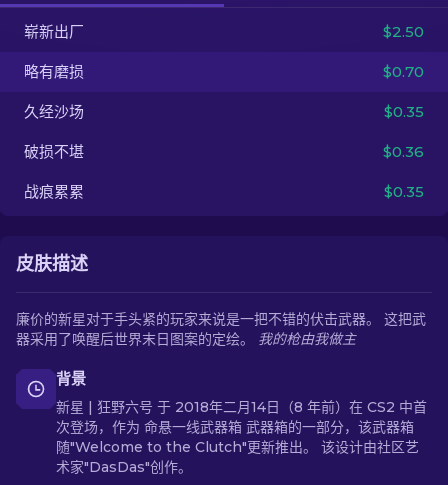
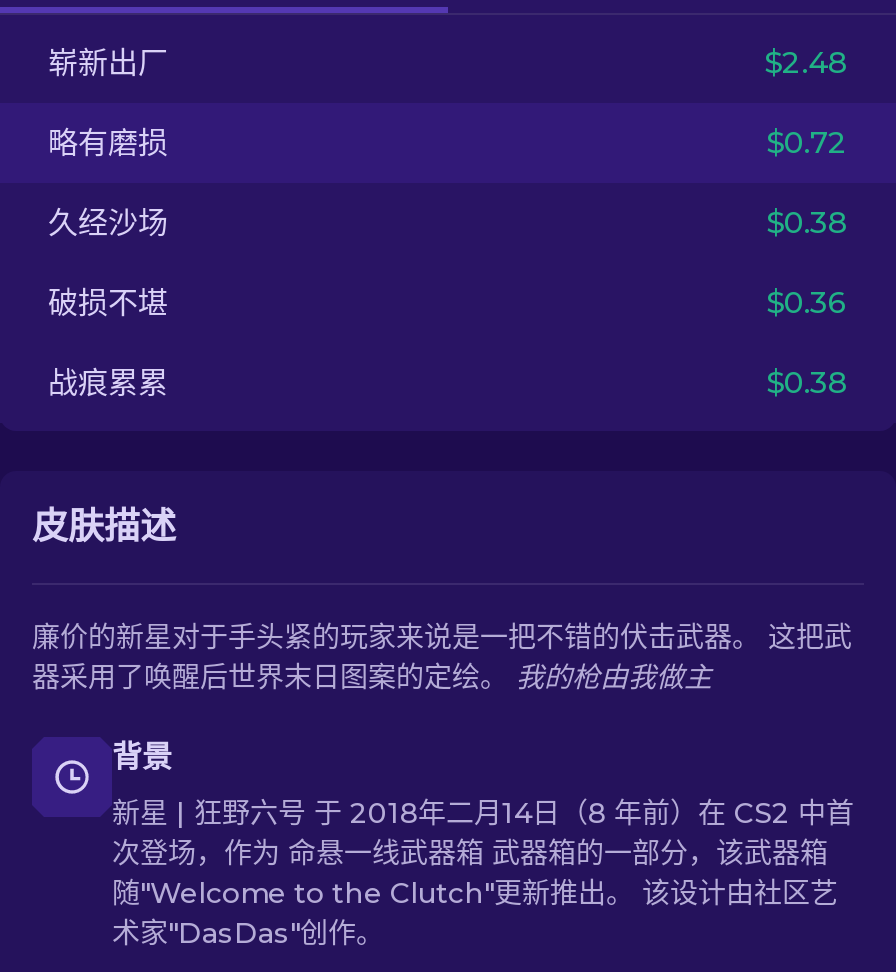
- $2.50
+ $2.48

- $0.70
+ $0.72

- $0.35
+ $0.38

- $0.35
+ $0.38
